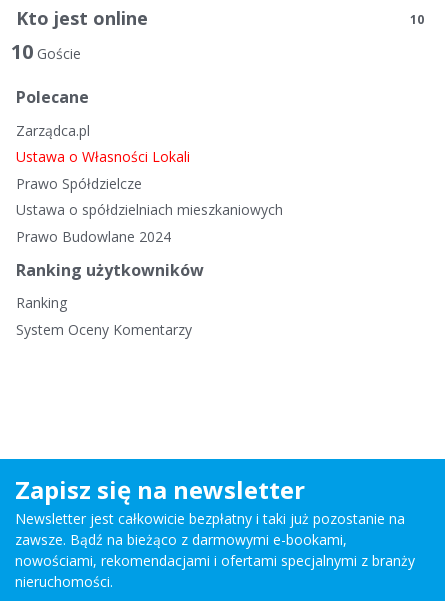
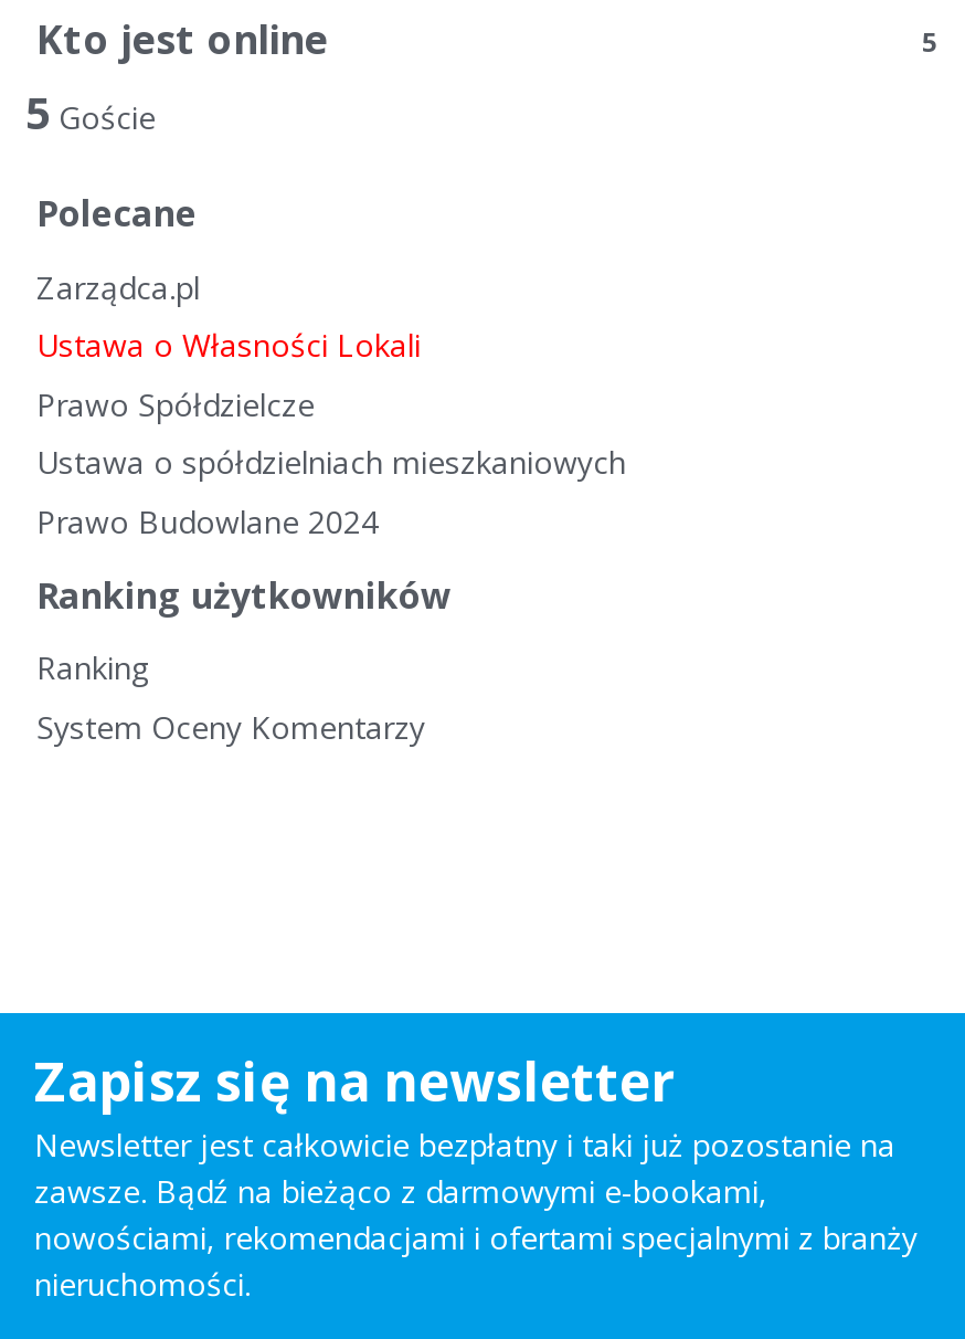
- 10
+ 5

- 10 Goście
+ 5 Goście
